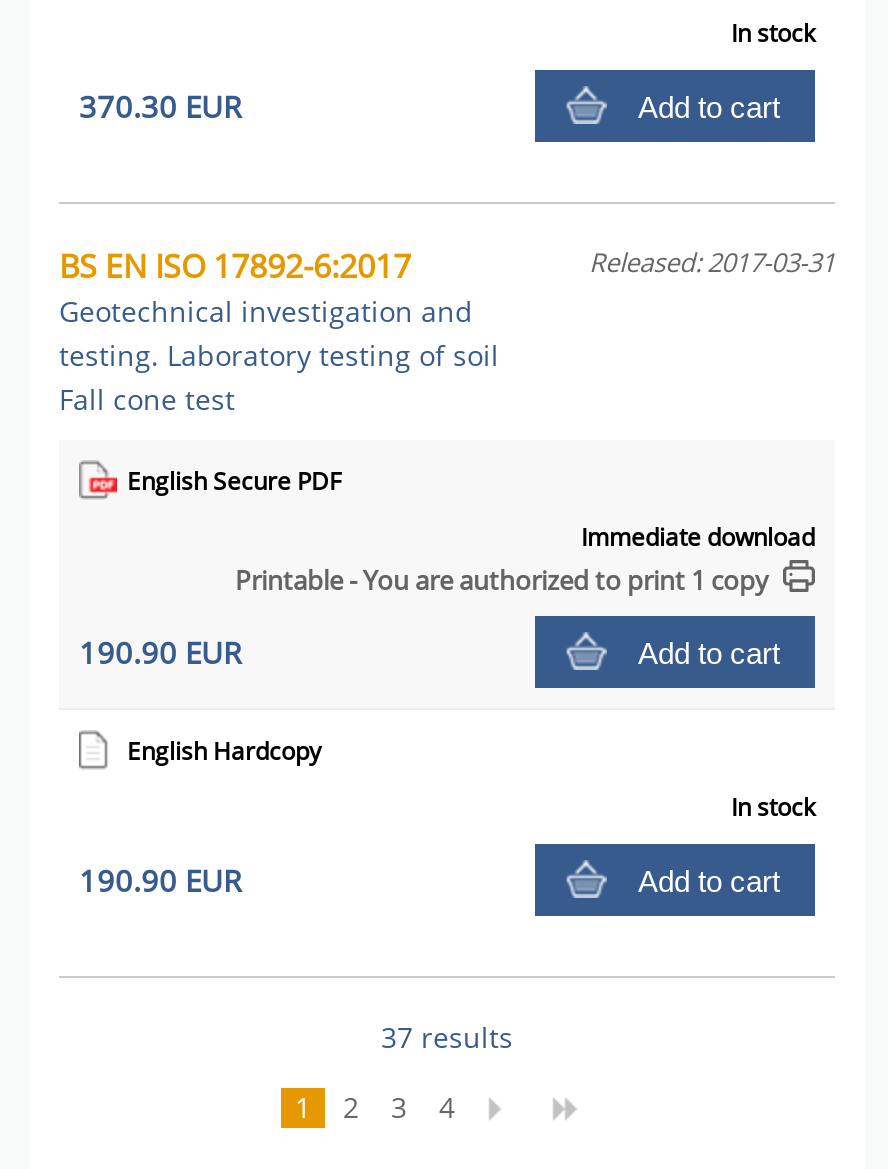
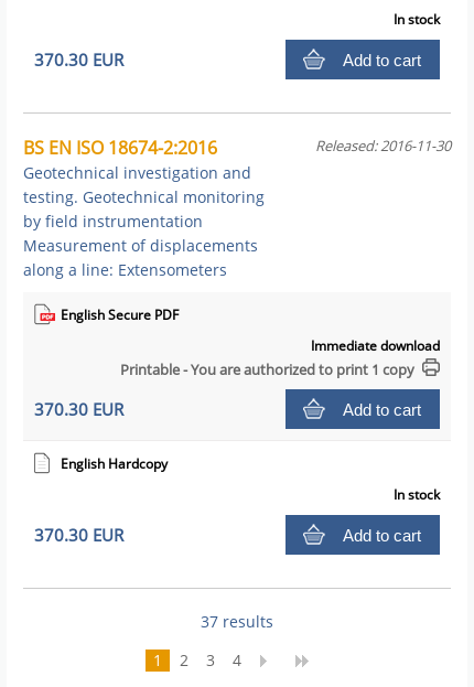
- BS EN ISO 17892-6:2017
+ BS EN ISO 18674-2:2016

- Released: 2017-03-31
+ Released: 2016-11-30

- testing. Laboratory testing of soil
- Fall cone test
+ testing. Geotechnical monitoring
+ by field instrumentation
+ Measurement of displacements
+ along a line: Extensometers

- 190.90 EUR
+ 370.30 EUR

- 190.90 EUR
+ 370.30 EUR
